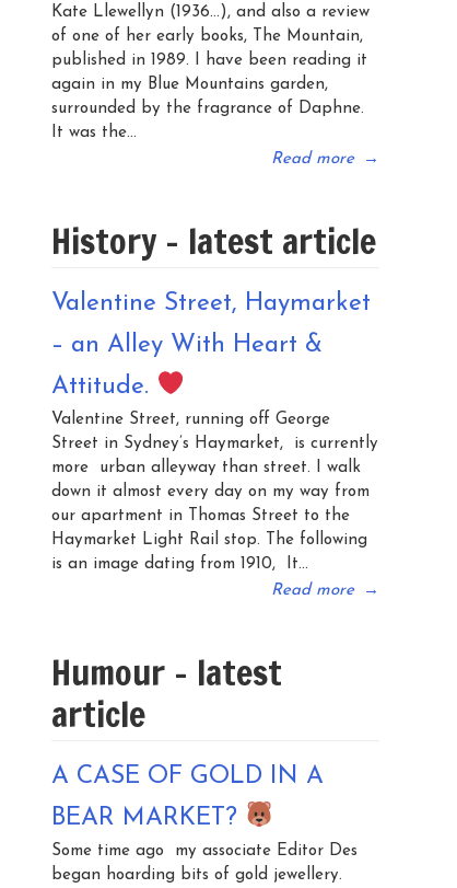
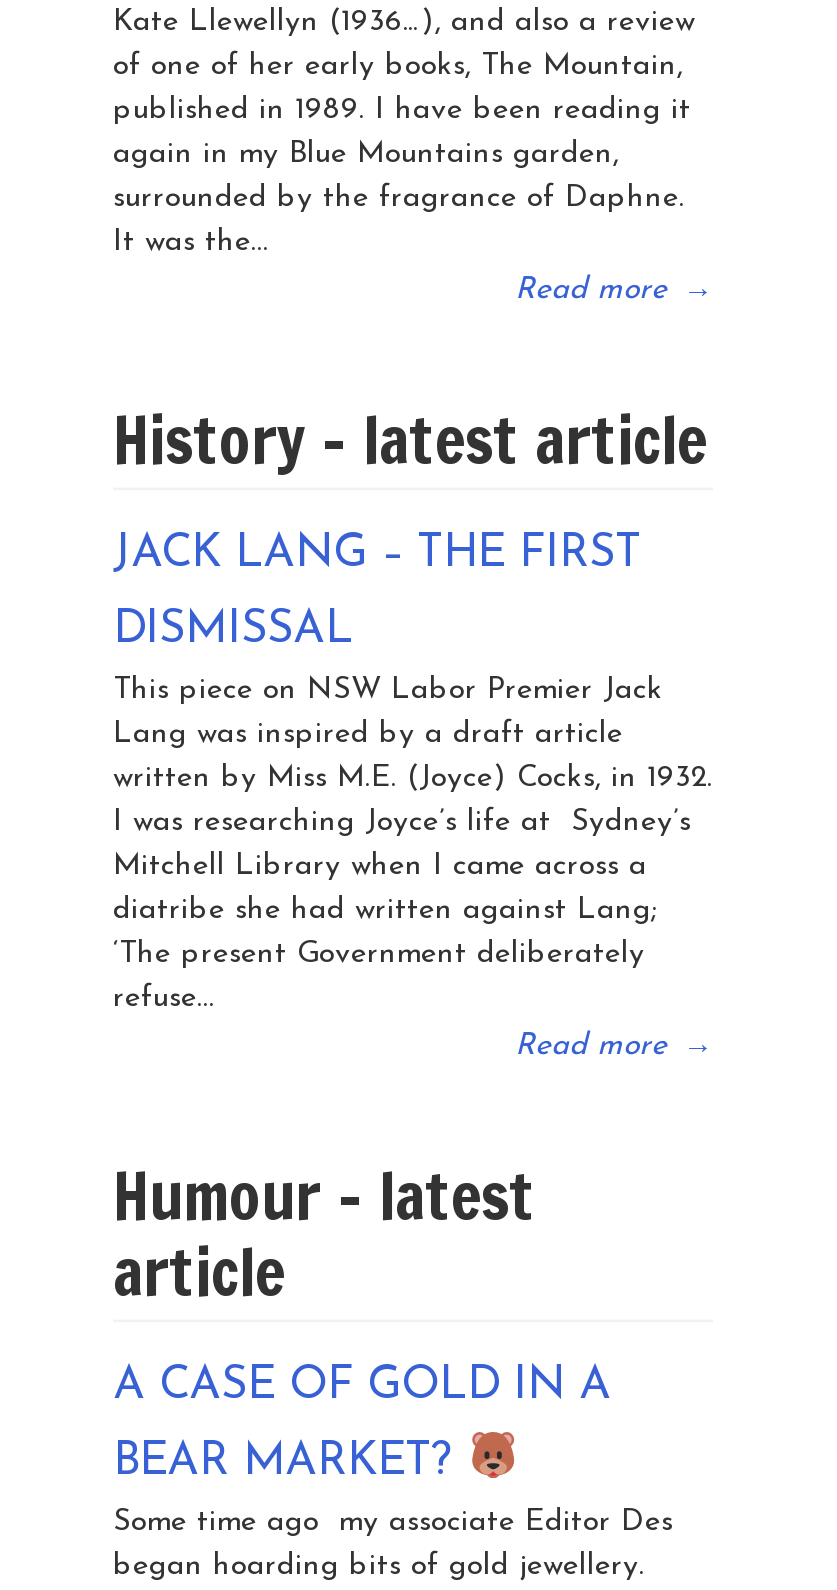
- Valentine Street, Haymarket
+ JACK LANG – THE FIRST

- – an Alley With Heart &
+ DISMISSAL

- Attitude.
+ This piece on NSW Labor Premier Jack

- Valentine Street, running off George
+ Lang was inspired by a draft article

- Street in Sydney’s Haymarket, is currently
+ written by Miss M.E. (Joyce) Cocks, in 1932.

- more urban alleyway than street. I walk
+ I was researching Joyce’s life at Sydney’s

- down it almost every day on my way from
+ Mitchell Library when I came across a

- our apartment in Thomas Street to the
+ diatribe she had written against Lang;

- Haymarket Light Rail stop. The following
+ ‘The present Government deliberately

- is an image dating from 1910, It...
+ refuse...
